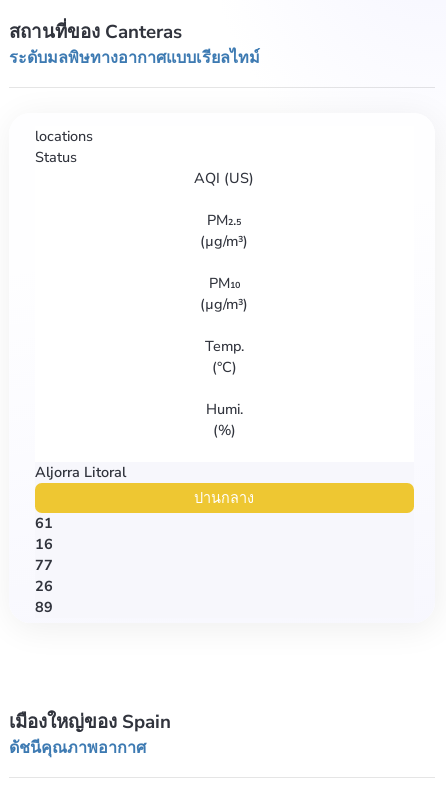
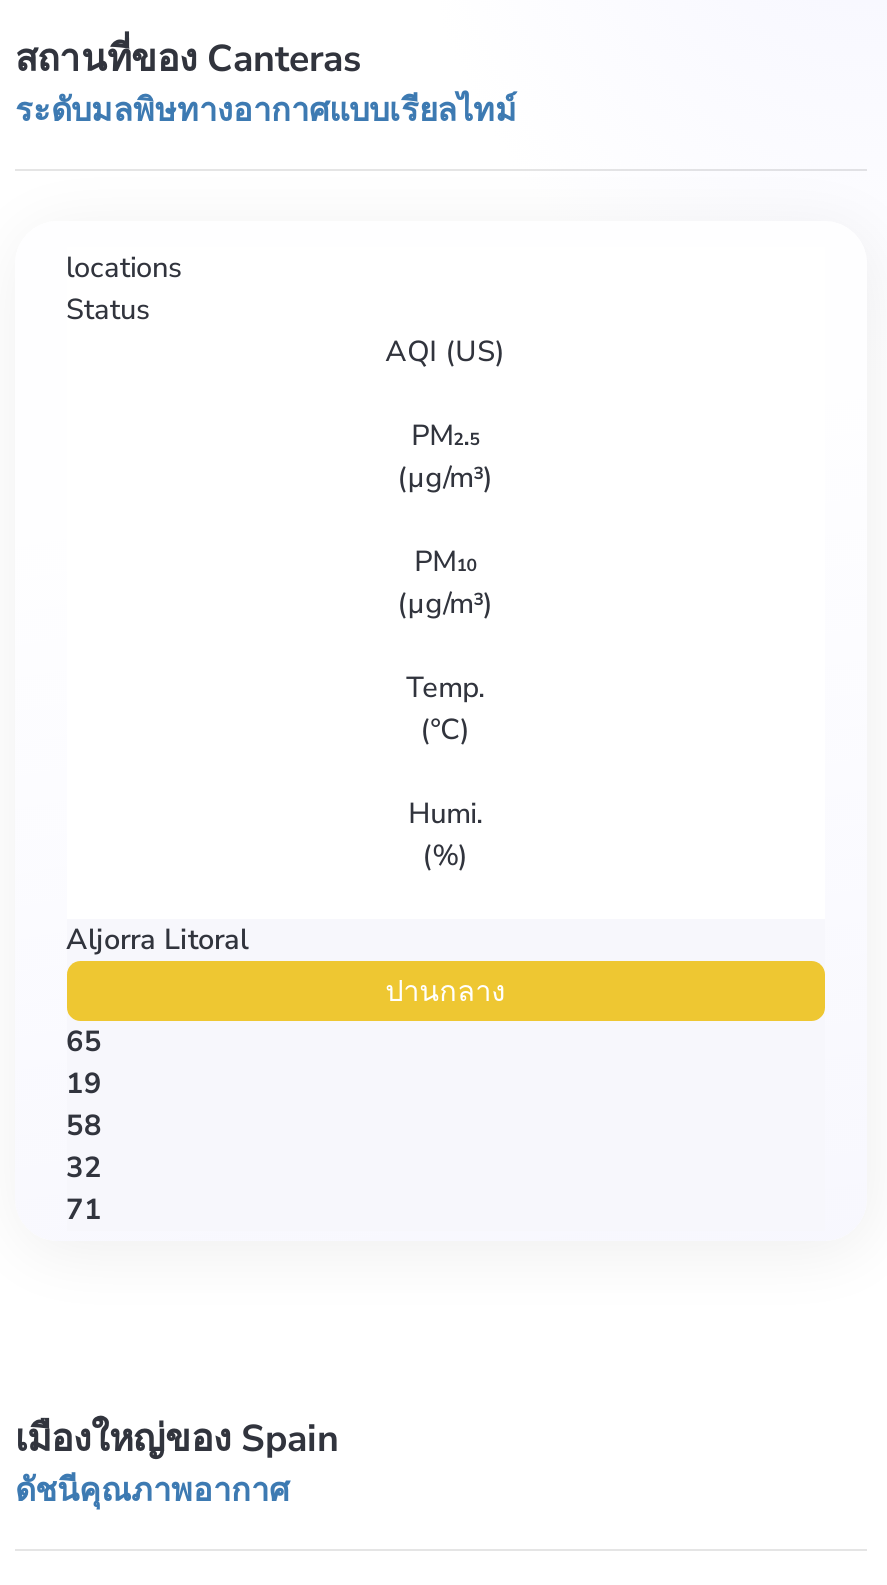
- 61
+ 65

- 16
+ 19

- 77
+ 58

- 26
+ 32

- 89
+ 71
